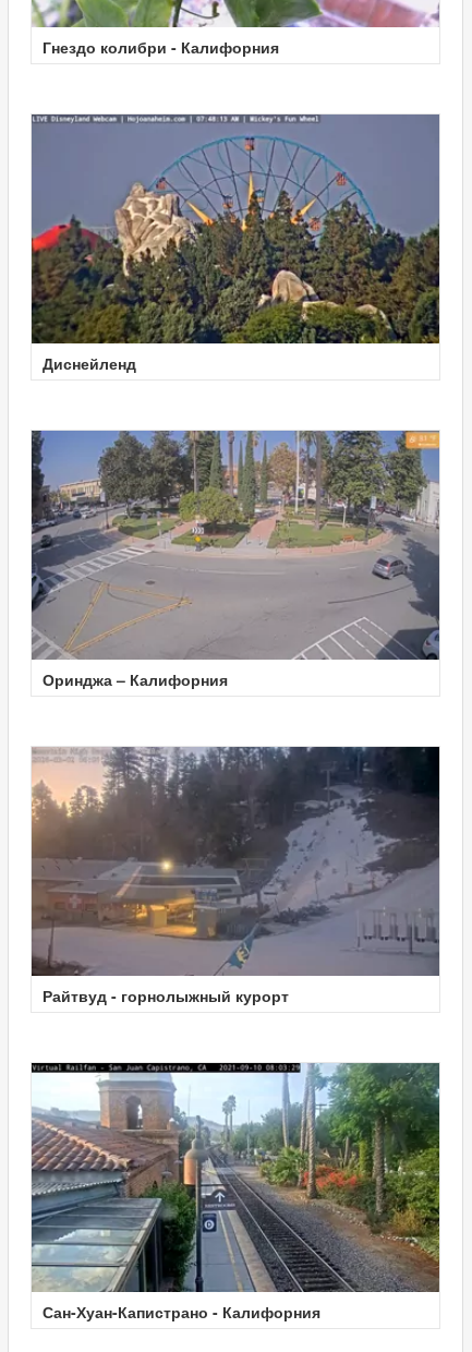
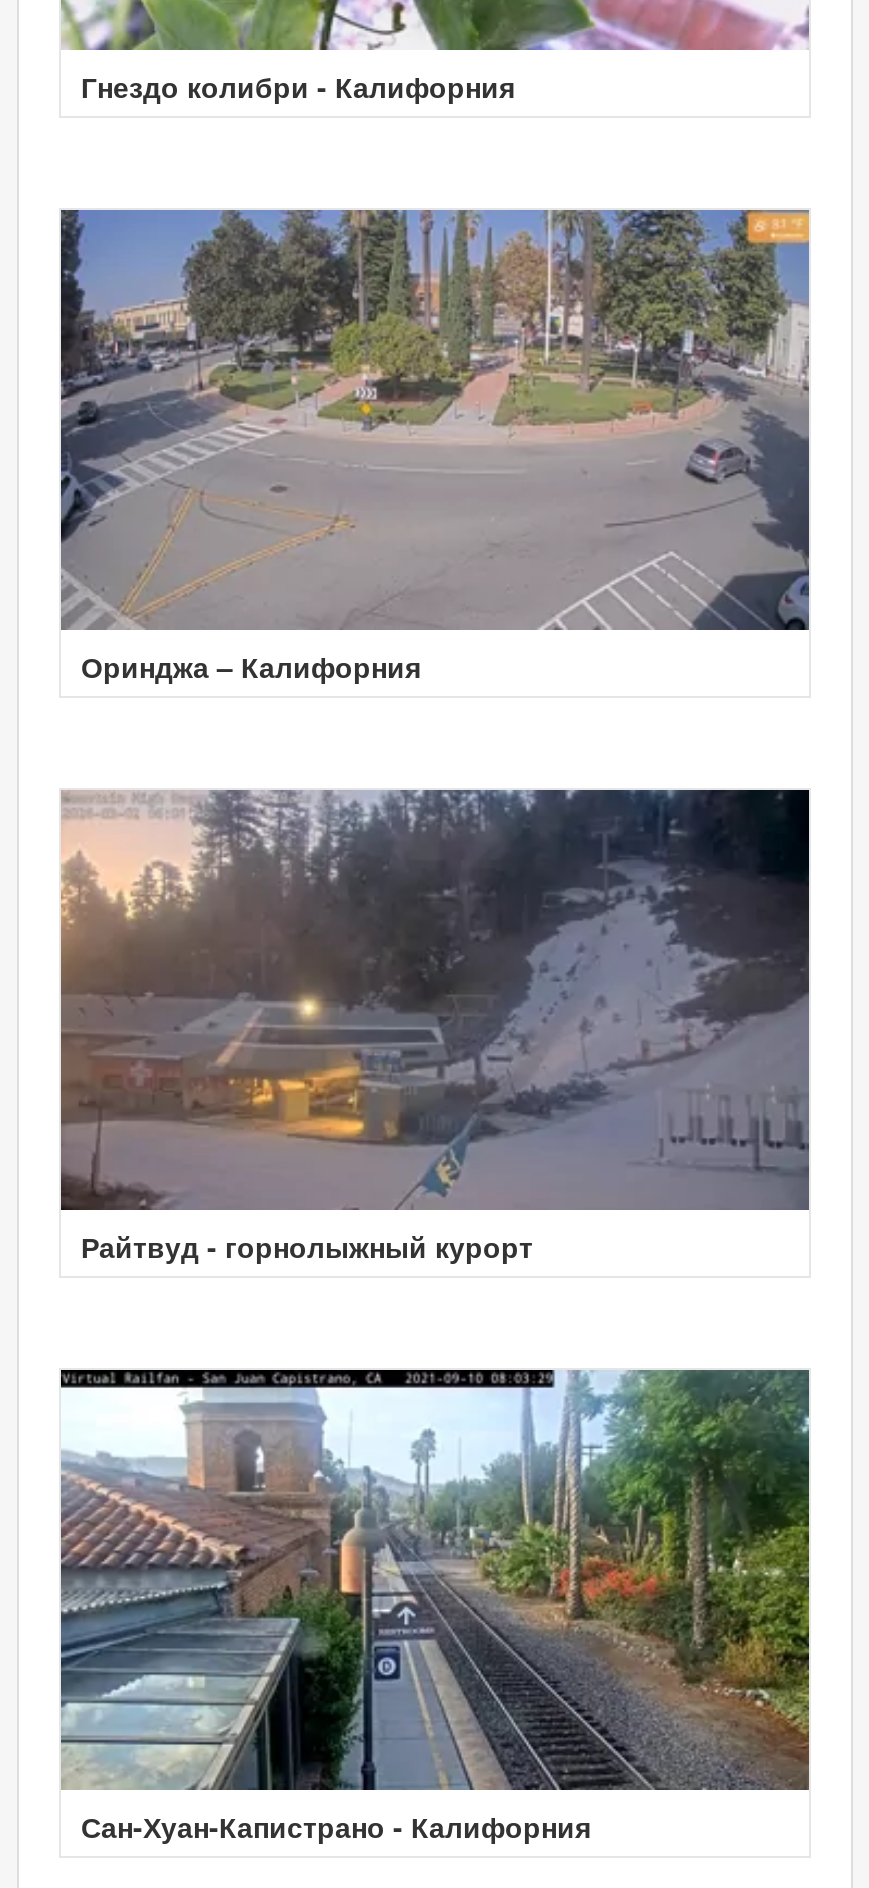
- [image]
- Диснейленд
